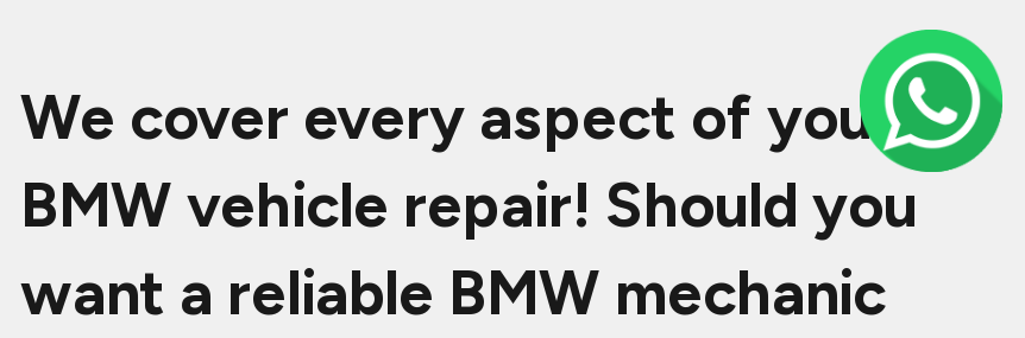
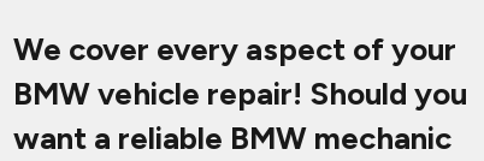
- [image]
